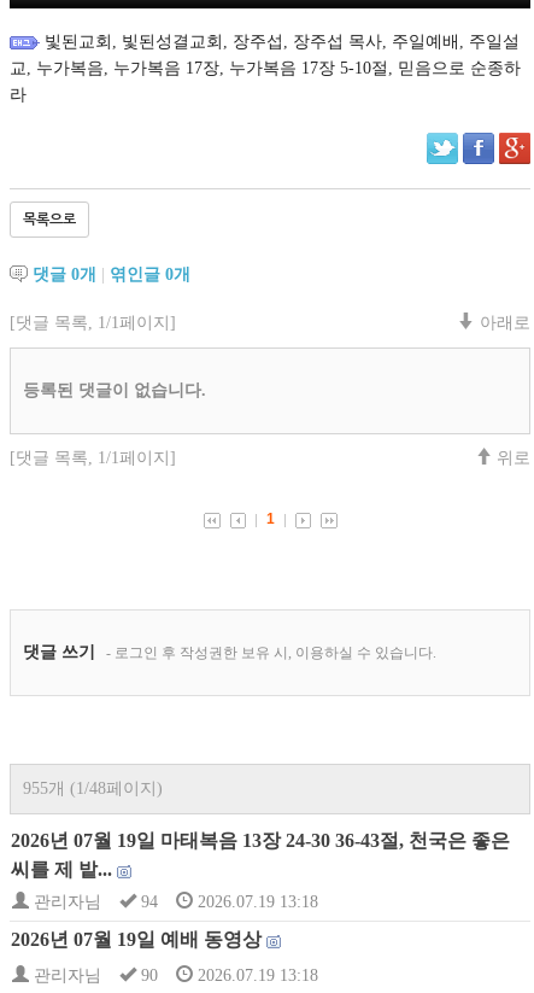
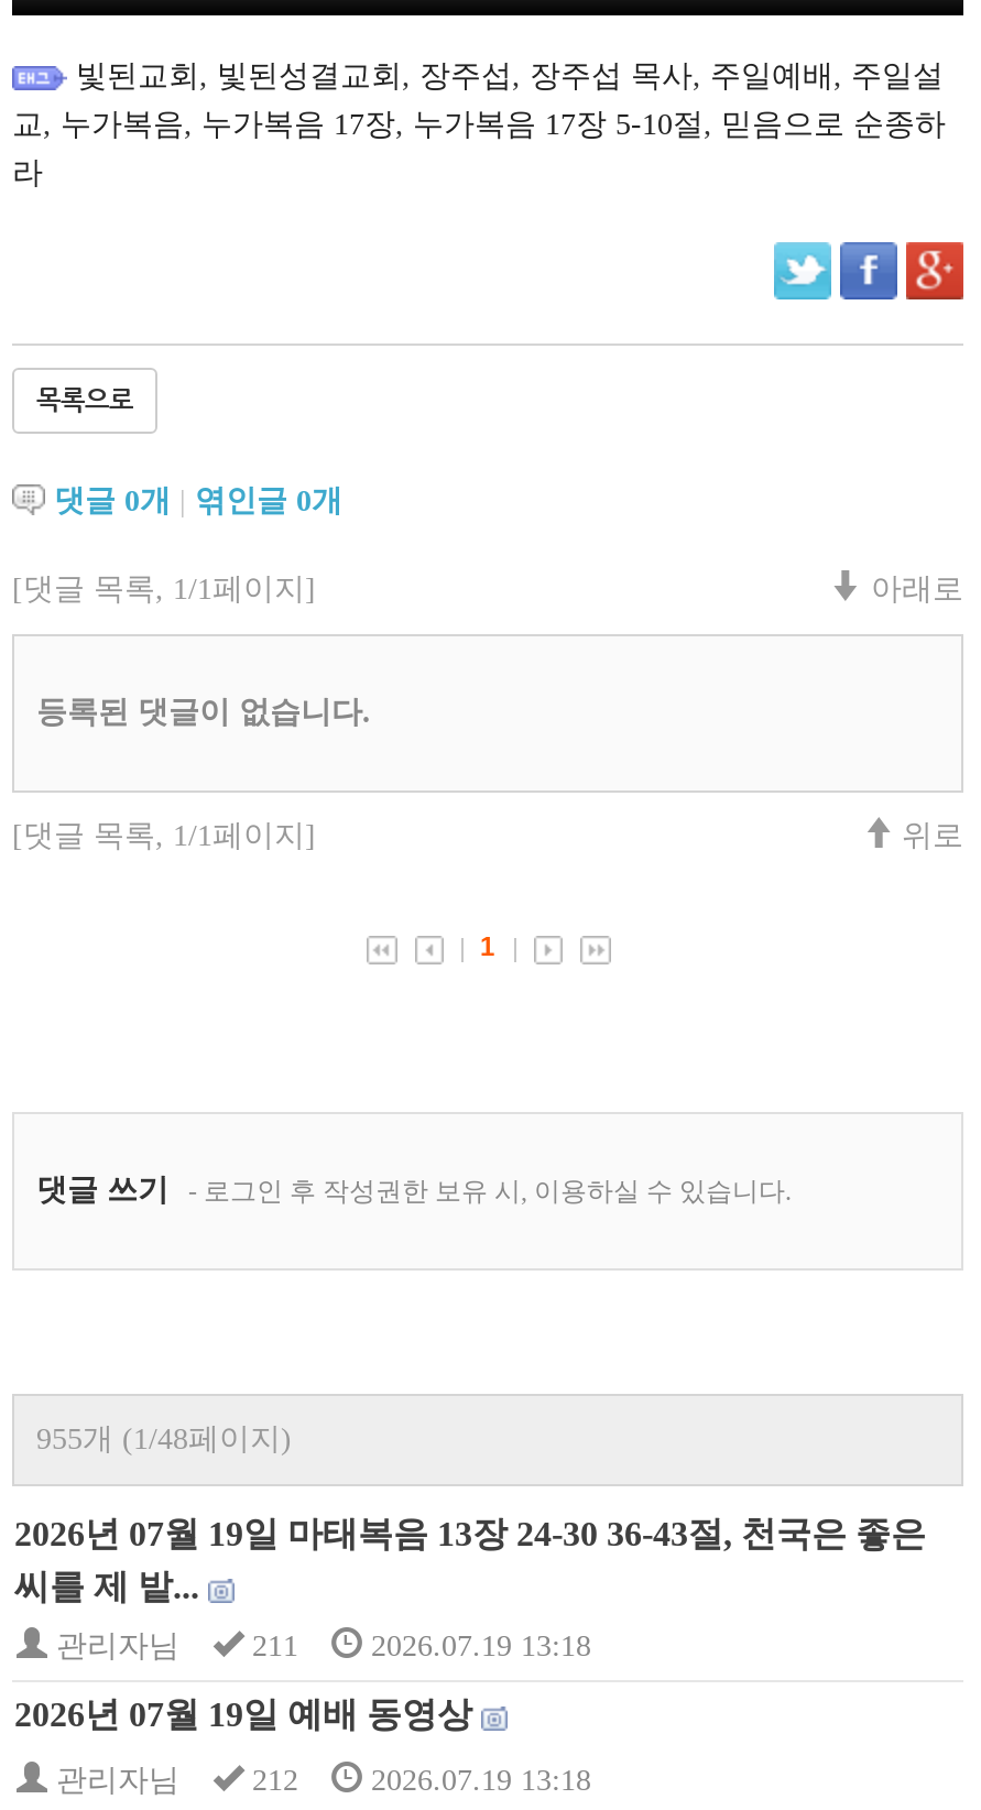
- 관리자님 94 2026.07.19 13:18
+ 관리자님 211 2026.07.19 13:18

- 관리자님 90 2026.07.19 13:18
+ 관리자님 212 2026.07.19 13:18
